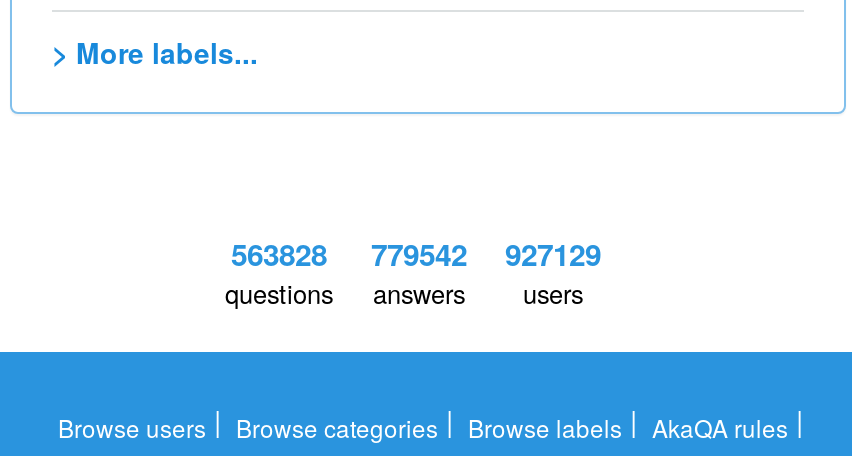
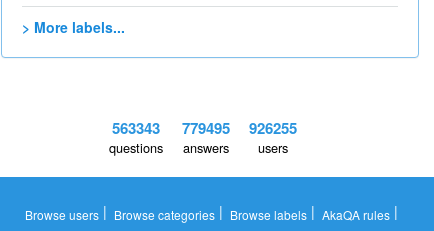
- 563828
+ 563343

- 779542
+ 779495

- 927129
+ 926255
